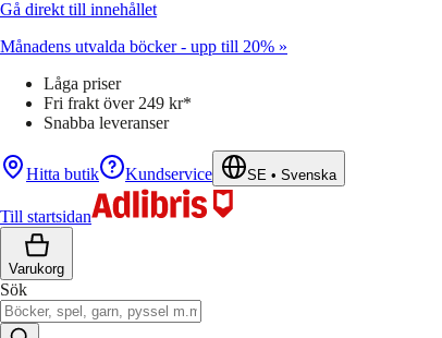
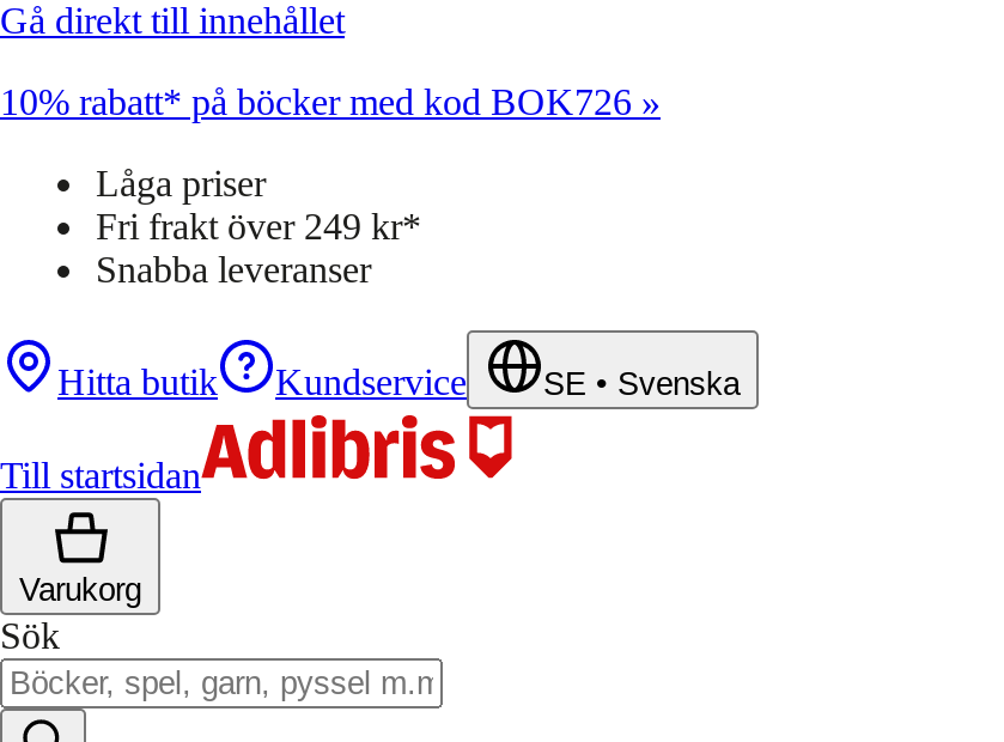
- Månadens utvalda böcker - upp till 20% »
+ 10% rabatt* på böcker med kod BOK726 »
